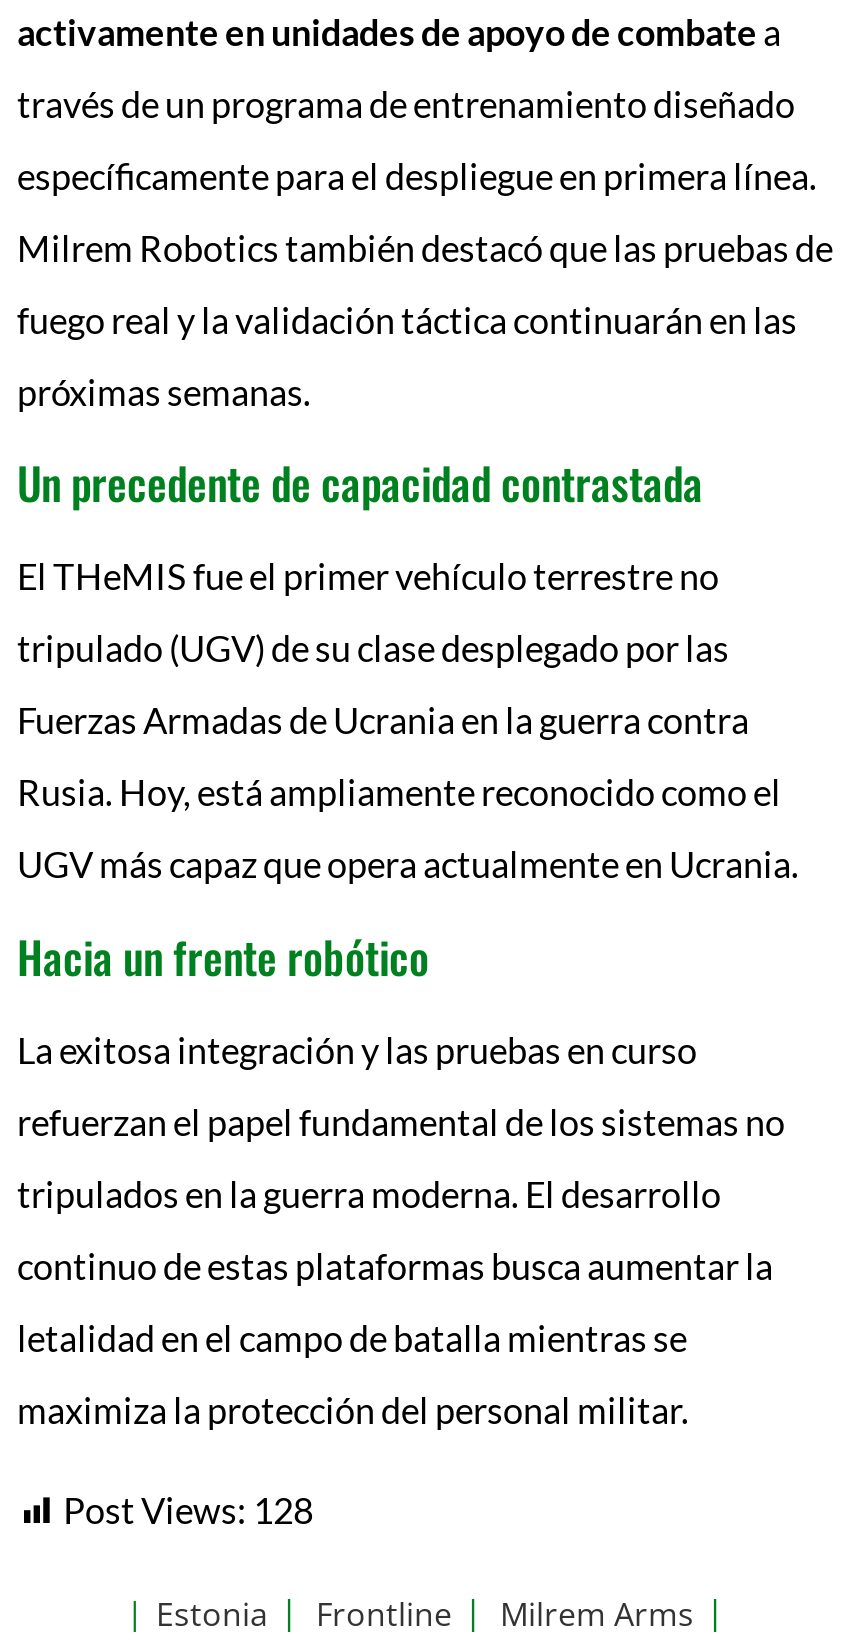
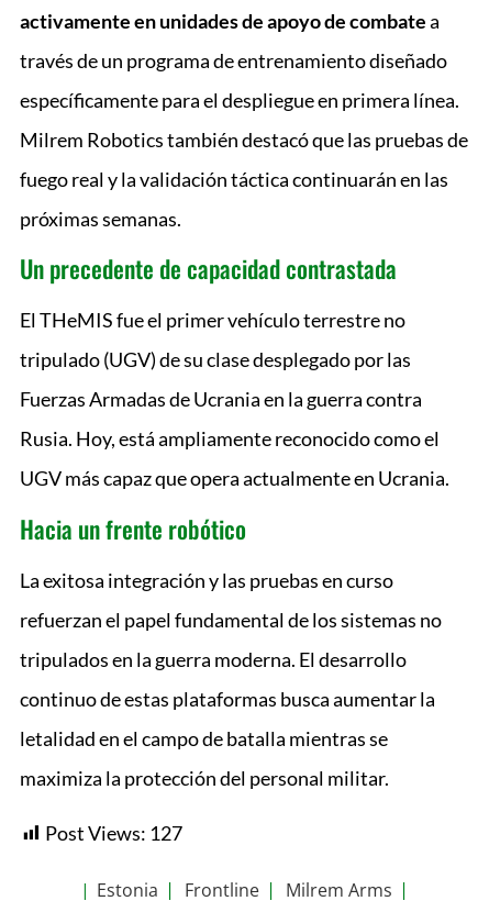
- Post Views: 128
+ Post Views: 127
